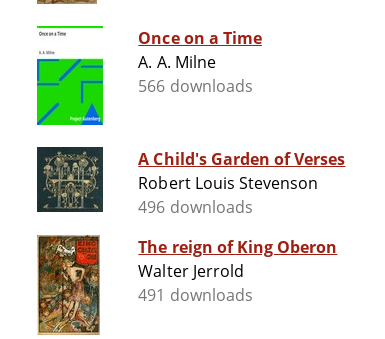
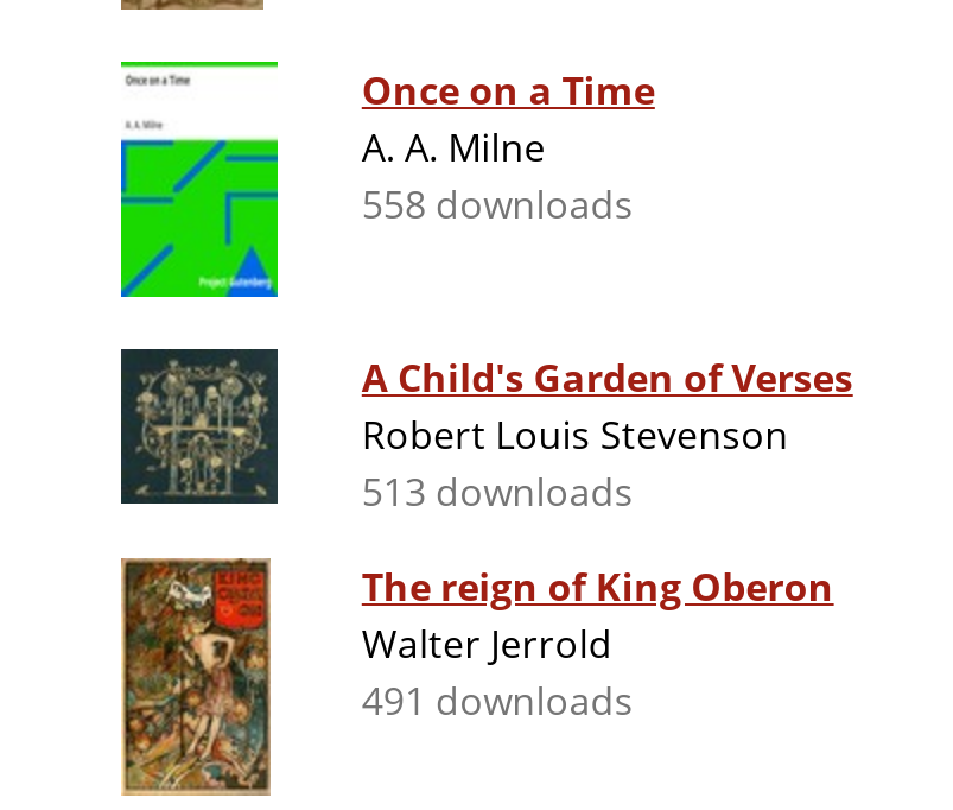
- 566 downloads
+ 558 downloads

- 496 downloads
+ 513 downloads
